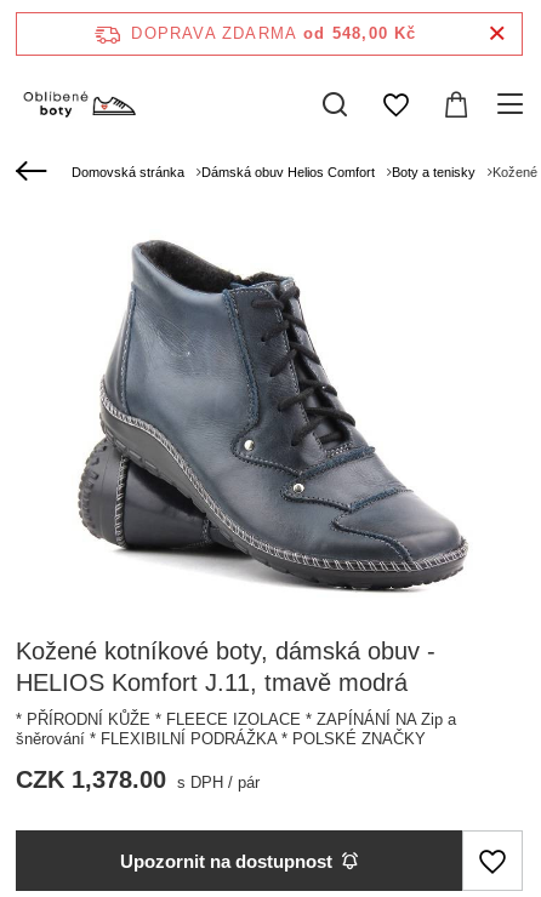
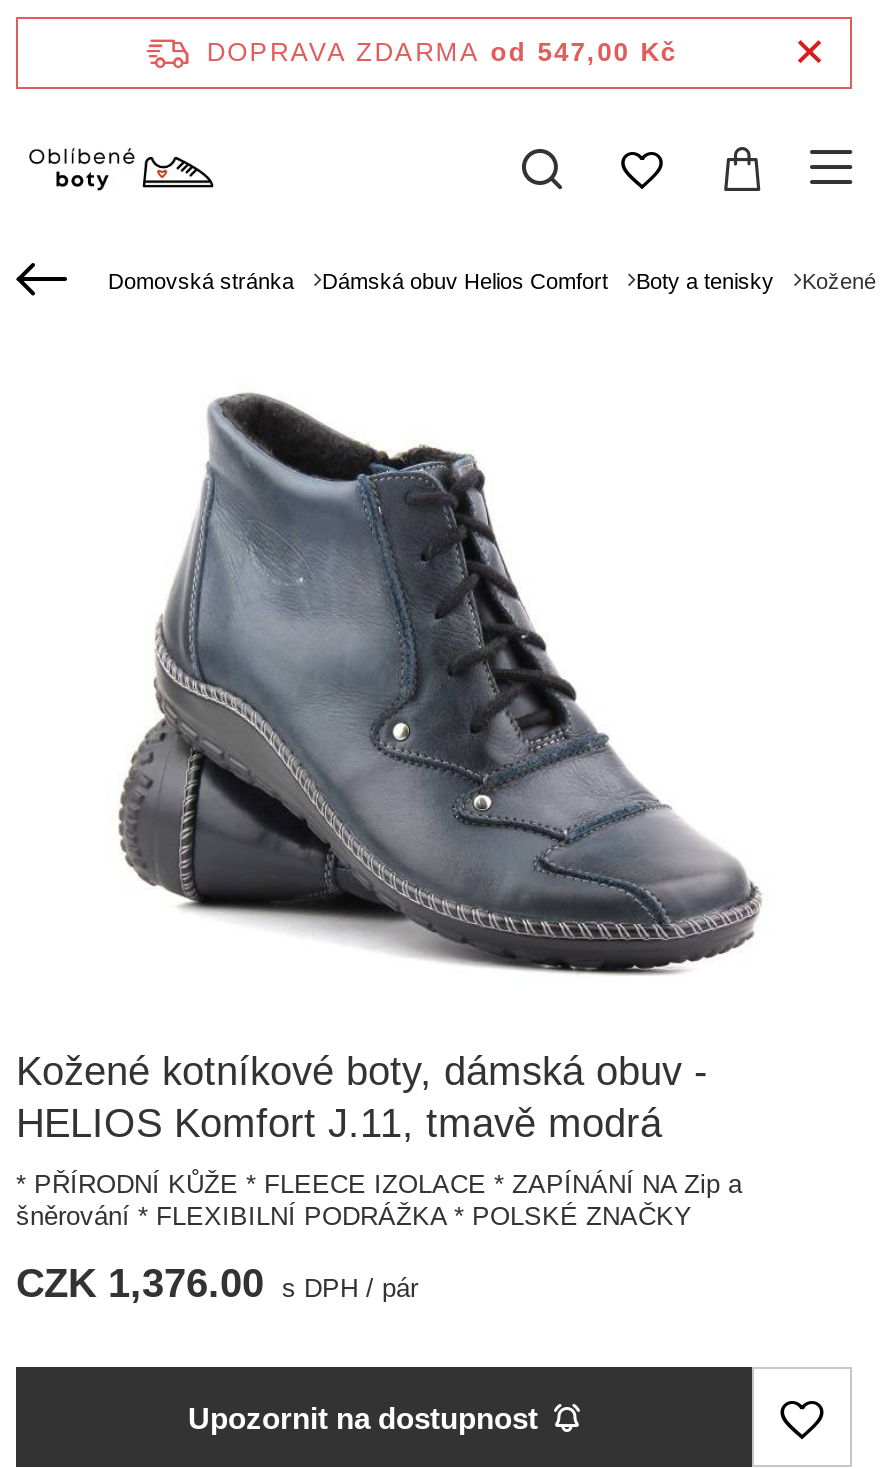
- DOPRAVA ZDARMA od 548,00 Kč
+ DOPRAVA ZDARMA od 547,00 Kč

- CZK 1,378.00 s DPH / pár
+ CZK 1,376.00 s DPH / pár
